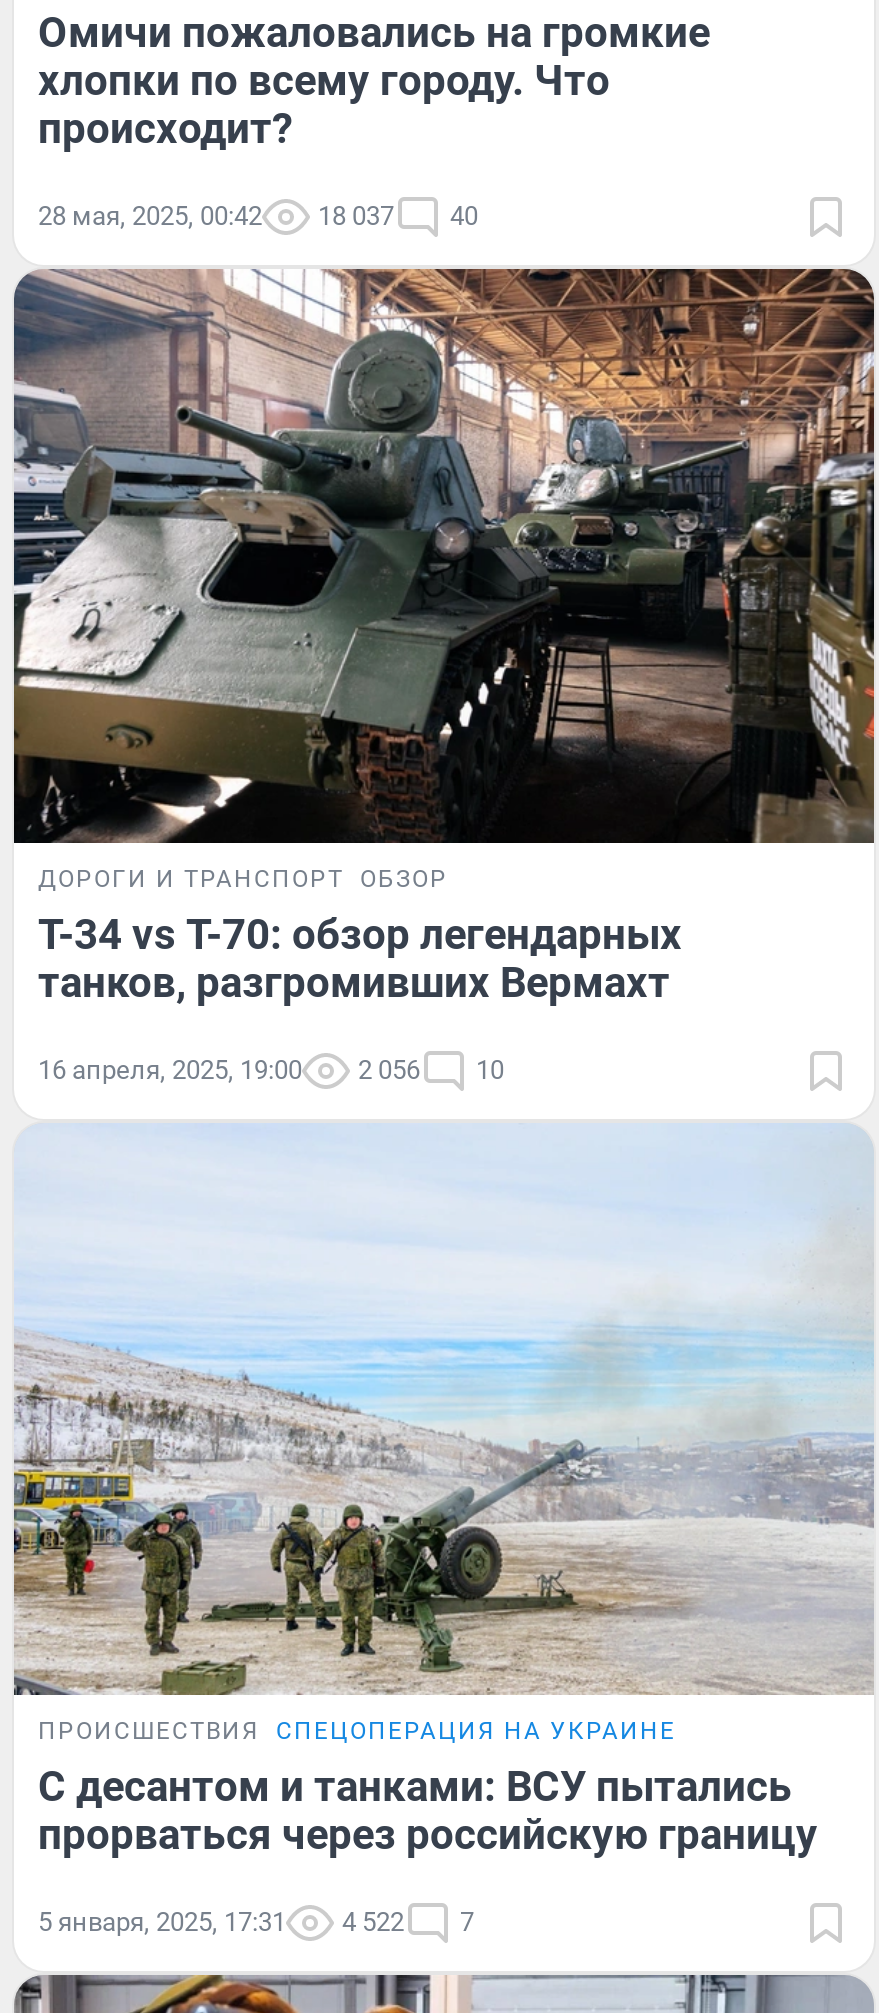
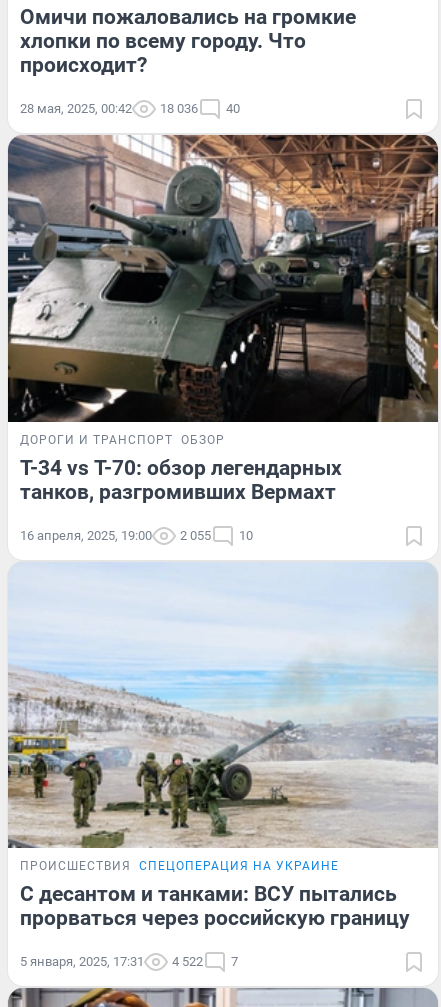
- 28 мая, 2025, 00:42 18 037 40
+ 28 мая, 2025, 00:42 18 036 40

- 16 апреля, 2025, 19:00 2 056 10
+ 16 апреля, 2025, 19:00 2 055 10
